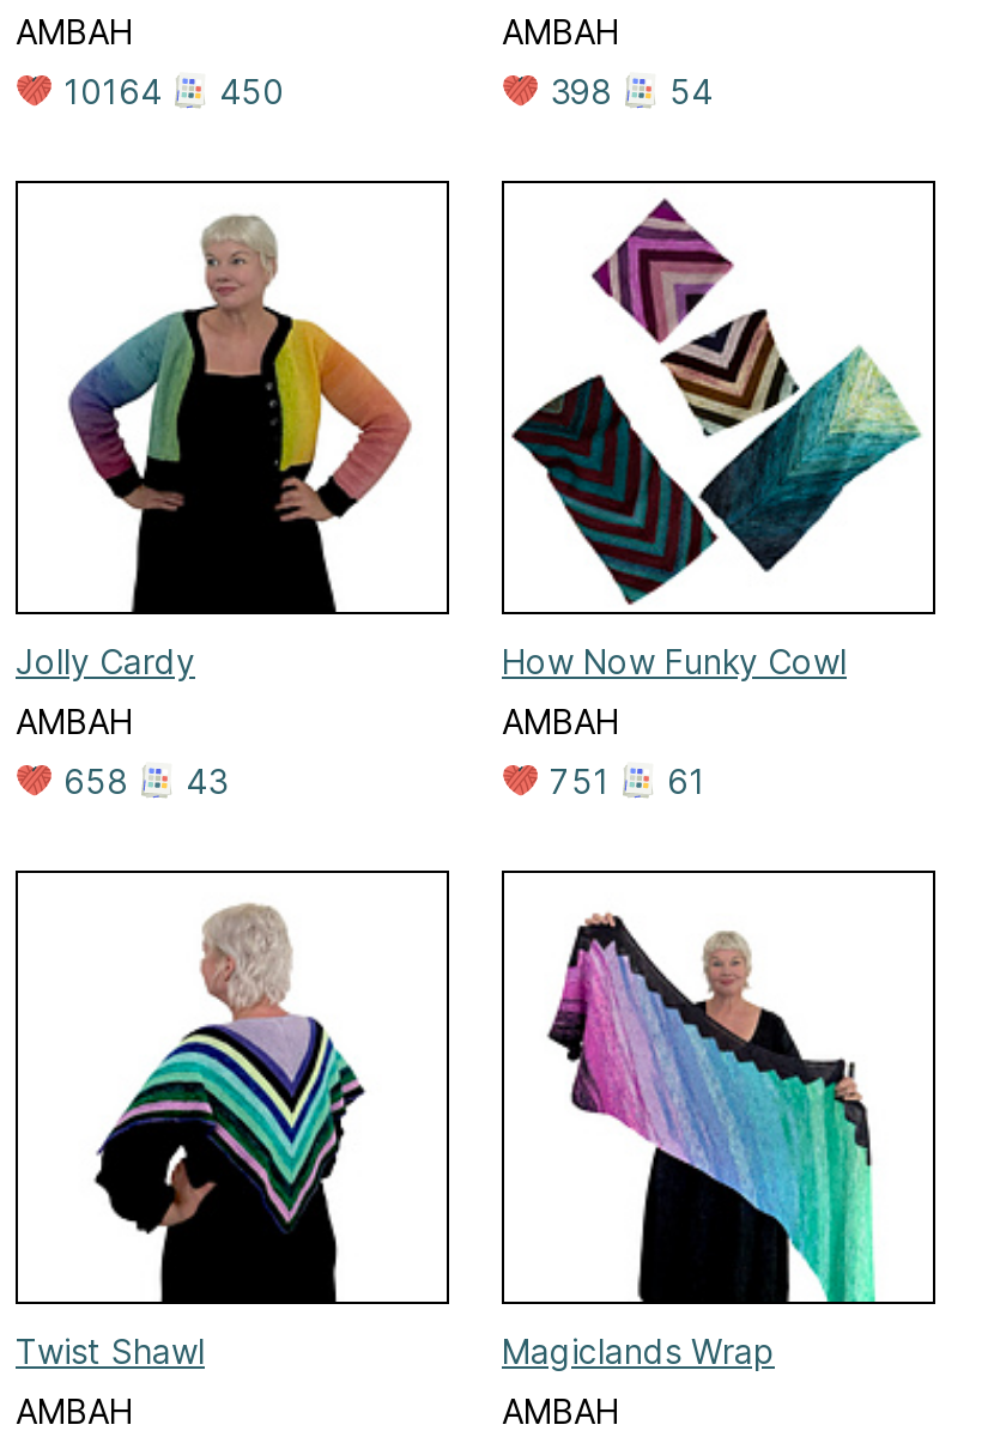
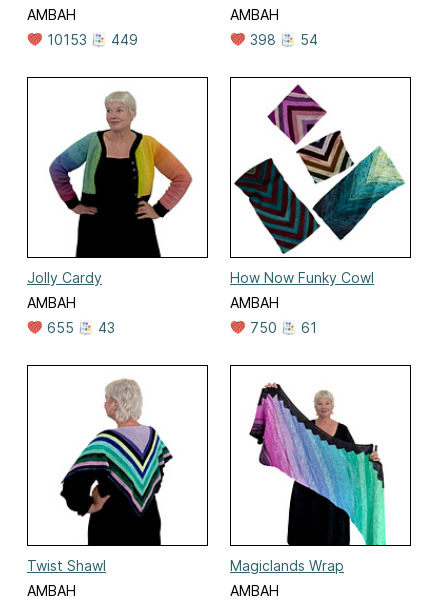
- 10164
+ 10153

- 450
+ 449

- 658 43
+ 655 43

- 751 61
+ 750 61
